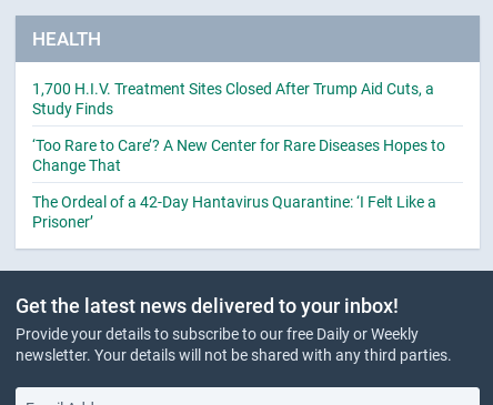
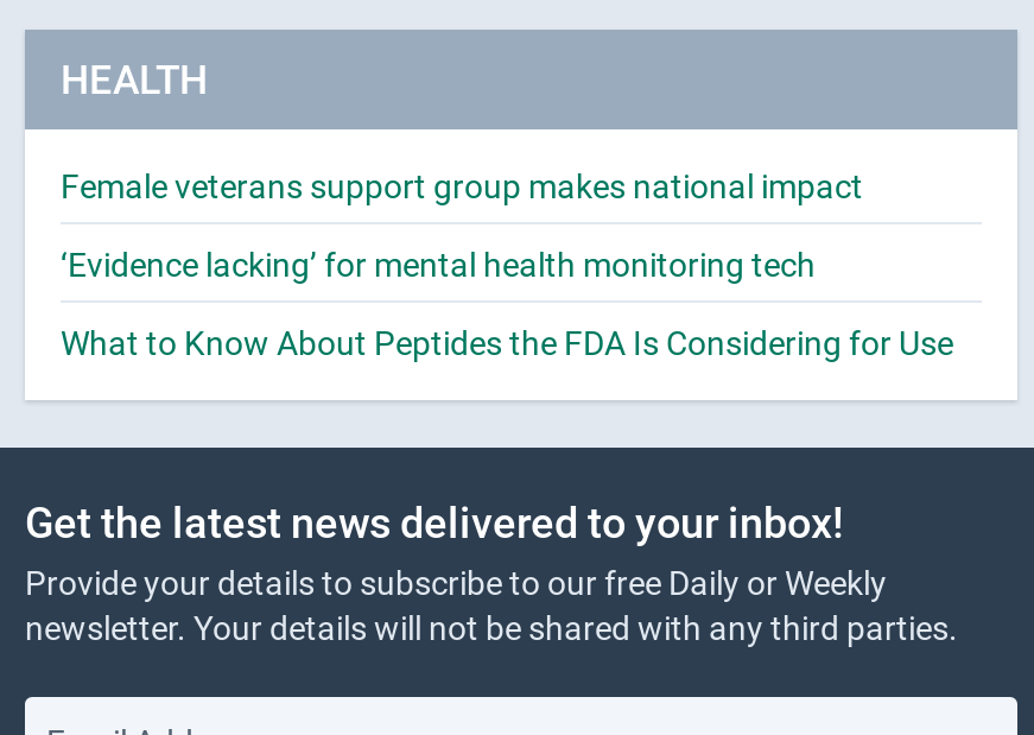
- 1,700 H.I.V. Treatment Sites Closed After Trump Aid Cuts, a
- Study Finds
+ Female veterans support group makes national impact

- ‘Too Rare to Care’? A New Center for Rare Diseases Hopes to
- Change That
+ ‘Evidence lacking’ for mental health monitoring tech

- The Ordeal of a 42-Day Hantavirus Quarantine: ‘I Felt Like a
- Prisoner’
+ What to Know About Peptides the FDA Is Considering for Use
